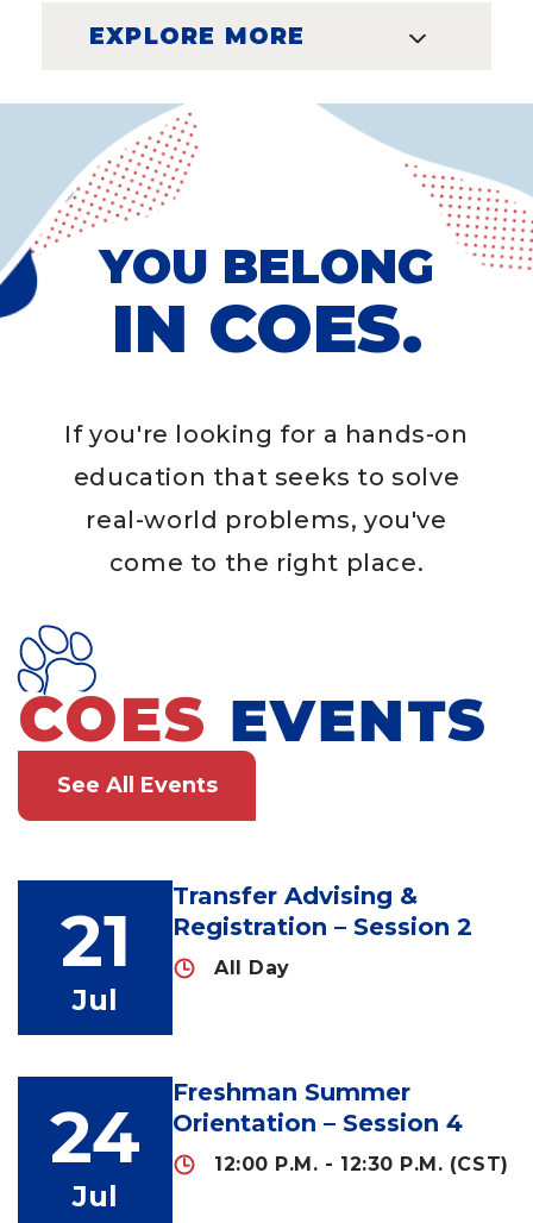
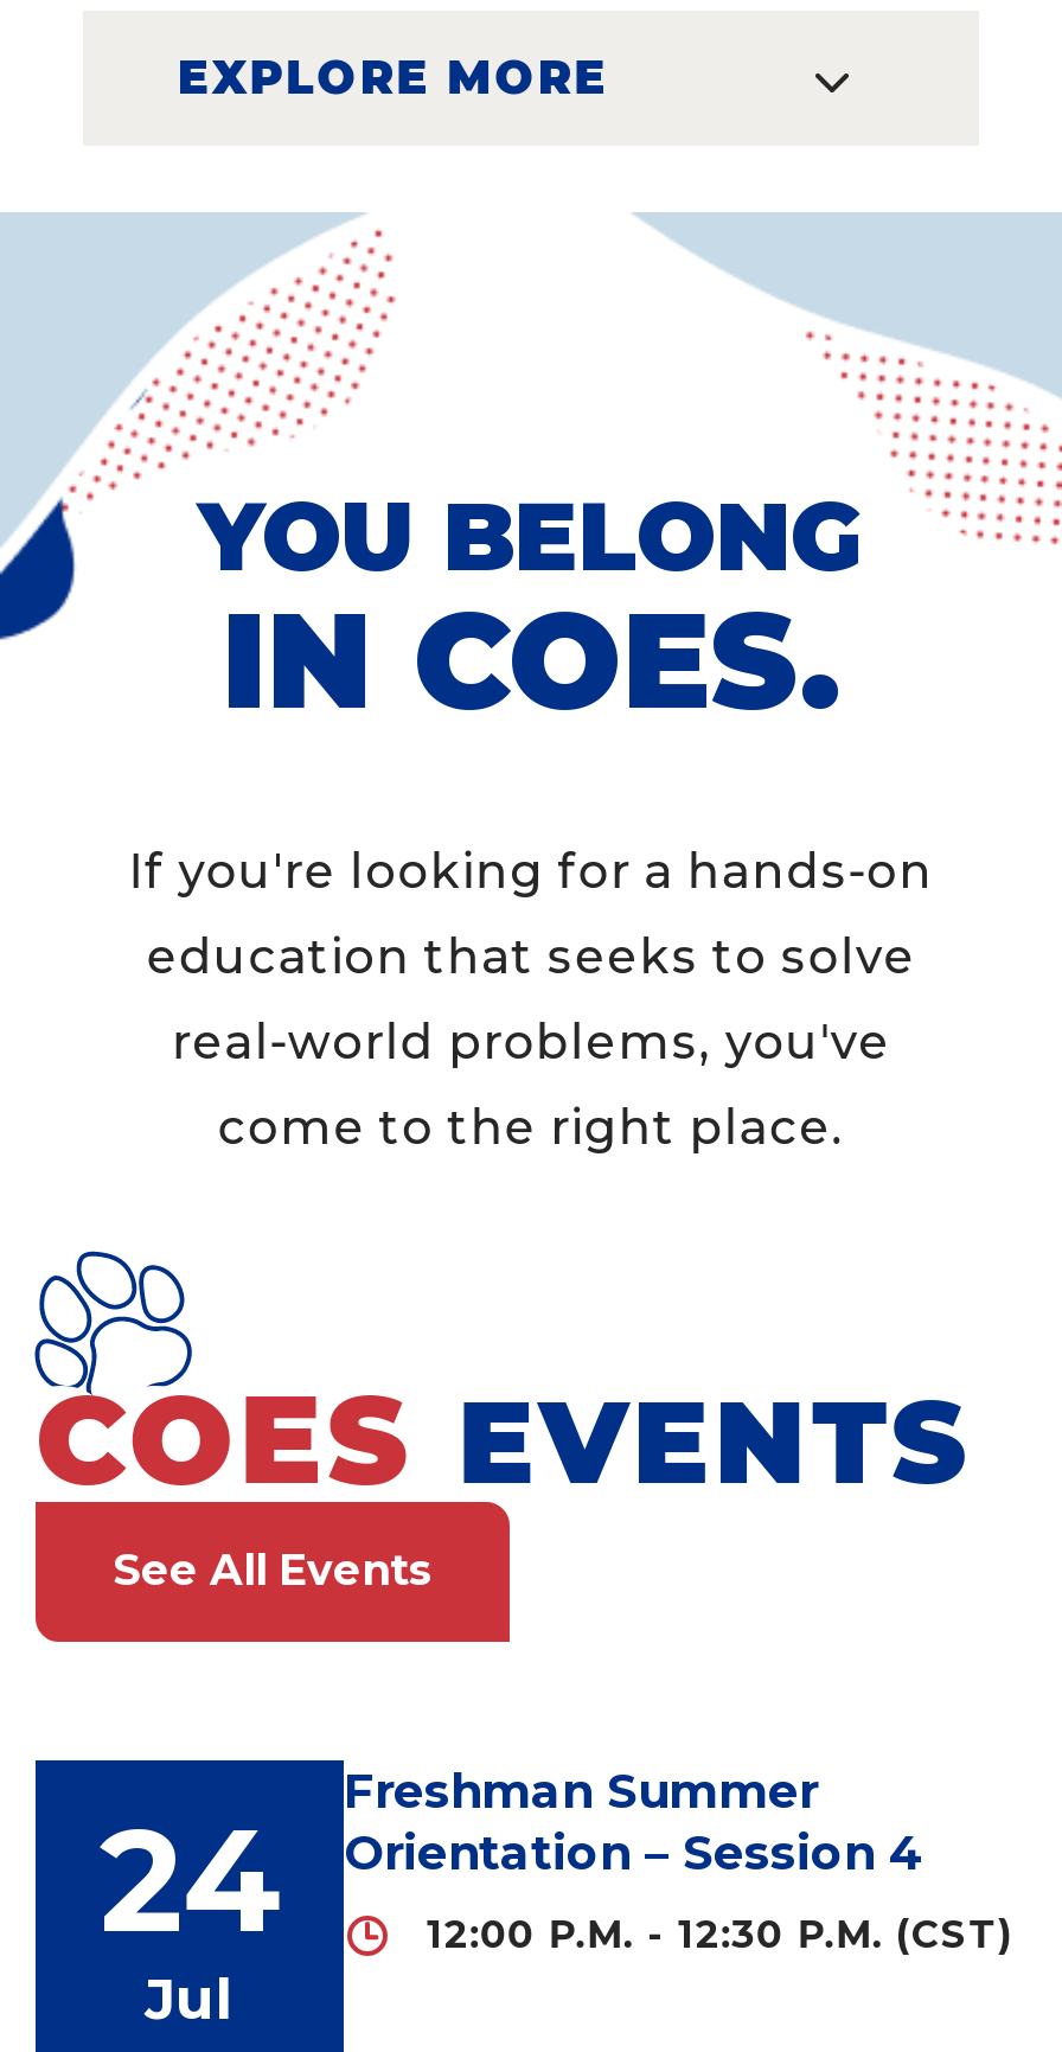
- Transfer Advising &
- Registration – Session 2
- All Day

- 21
- Jul
